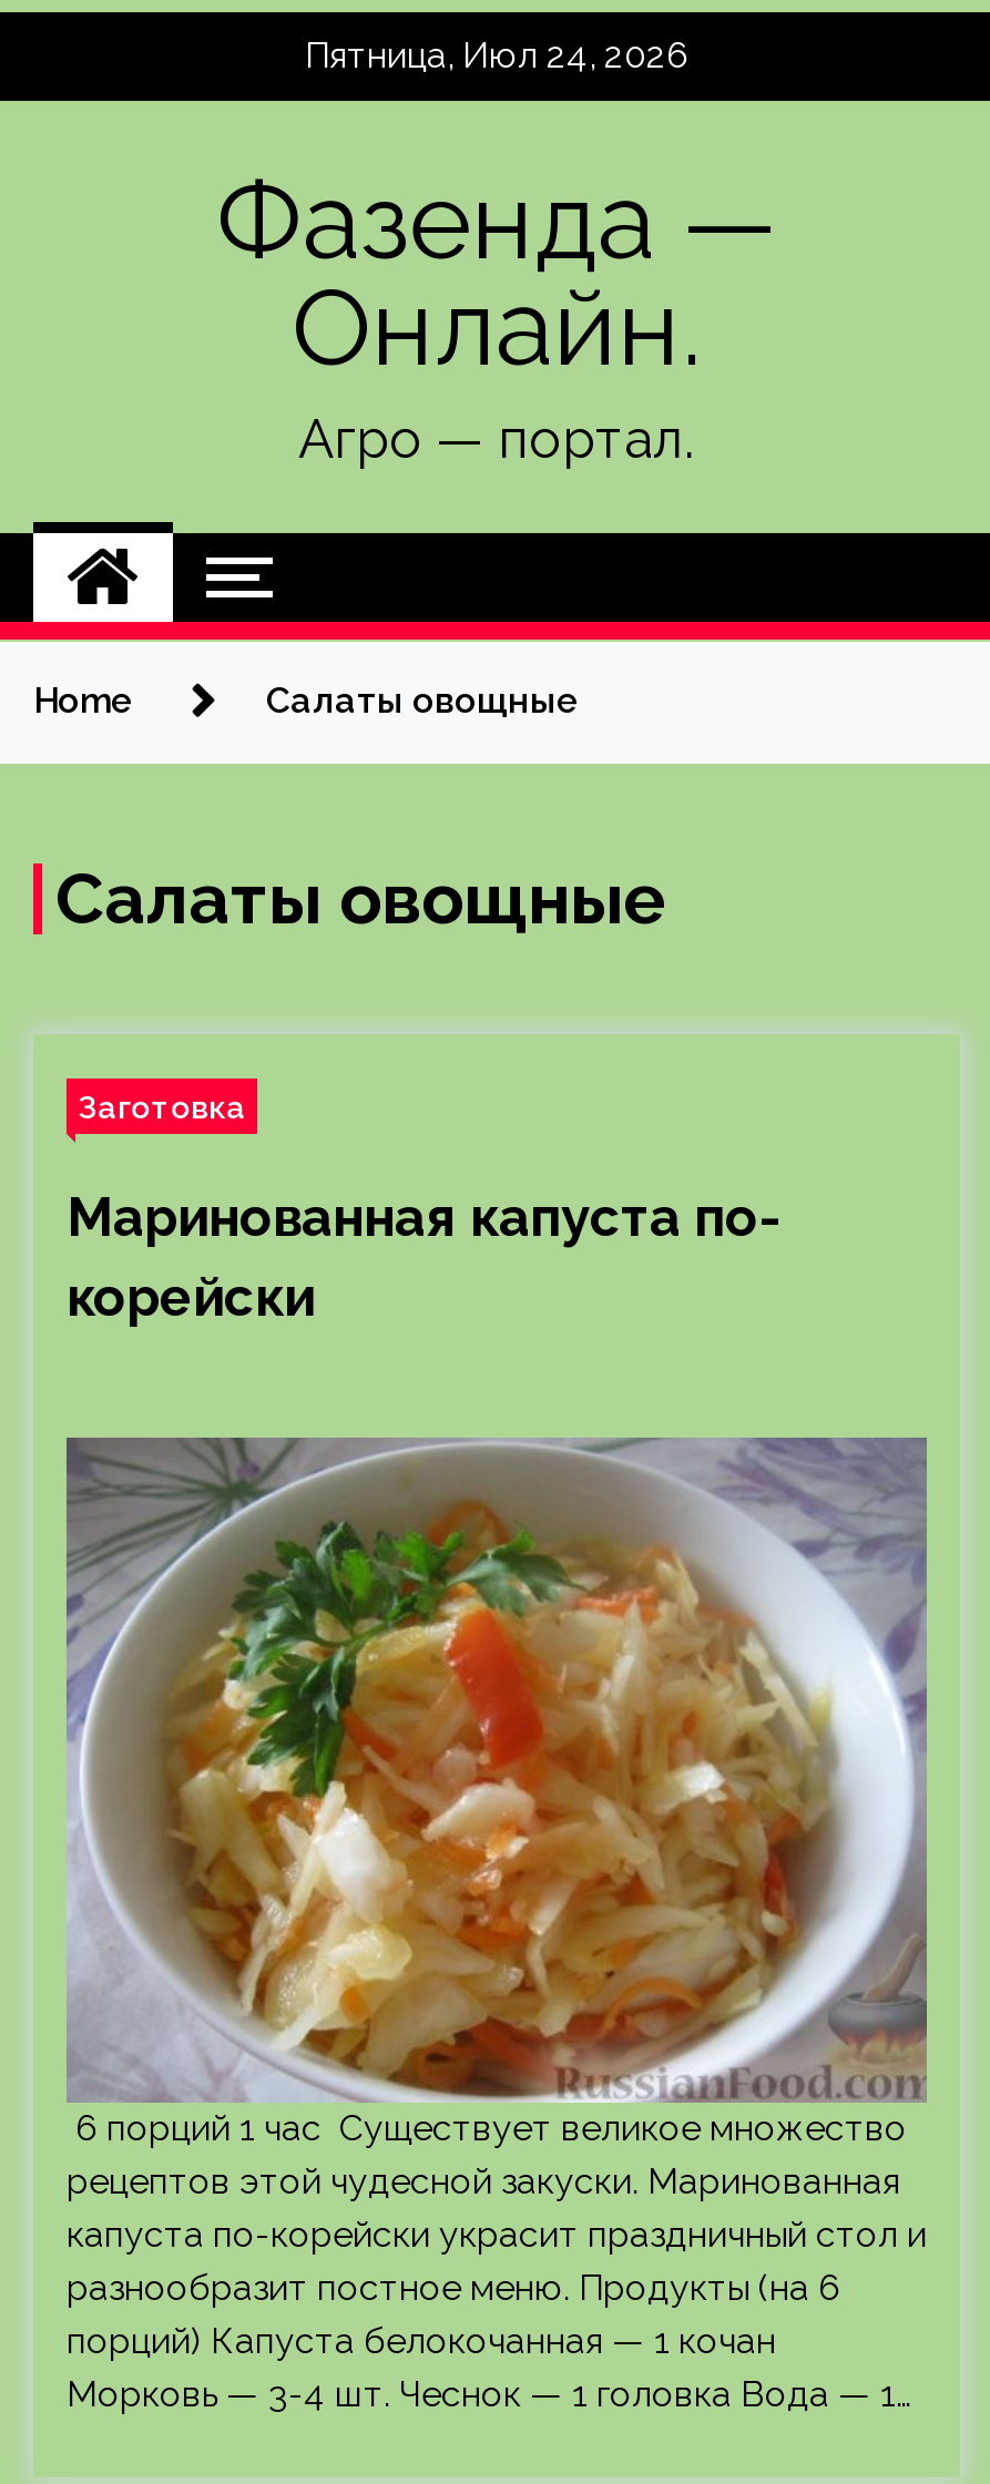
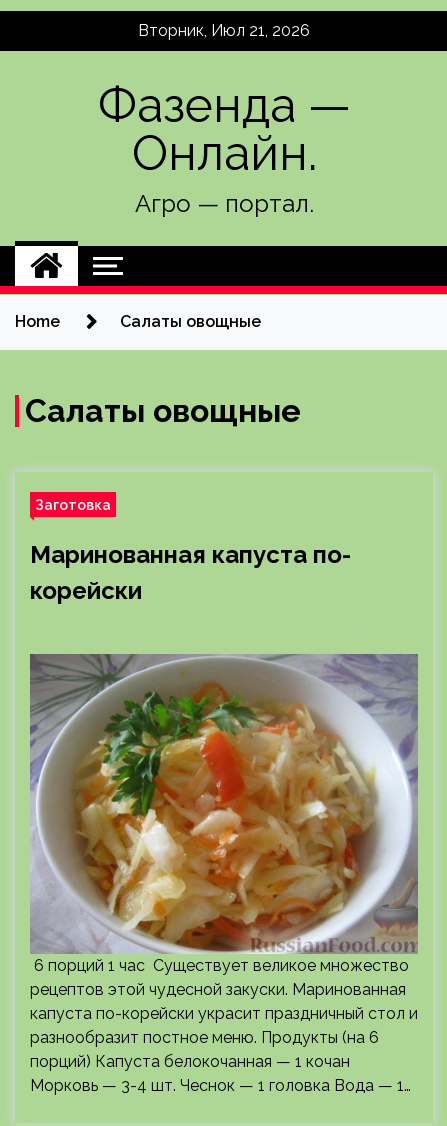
- Пятница, Июл 24, 2026
+ Вторник, Июл 21, 2026
